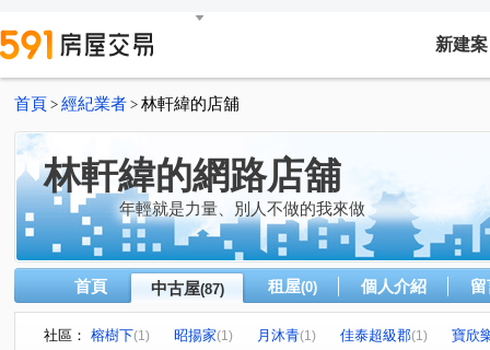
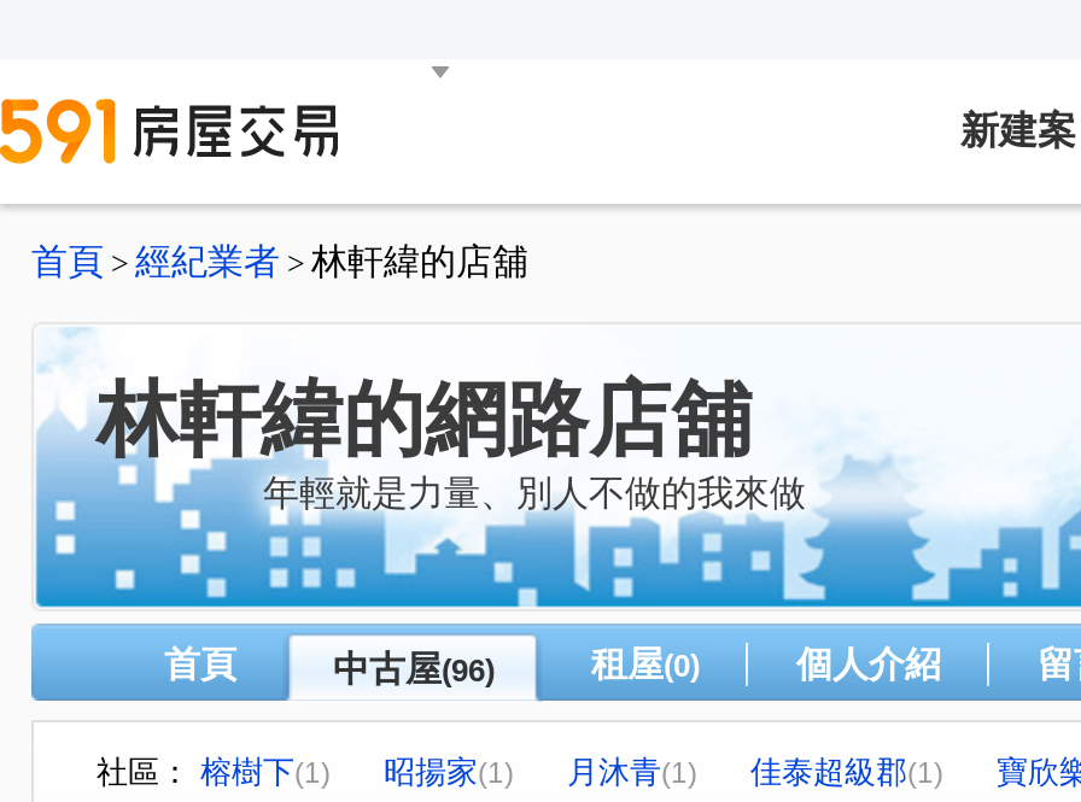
- 中古屋(87)
+ 中古屋(96)
